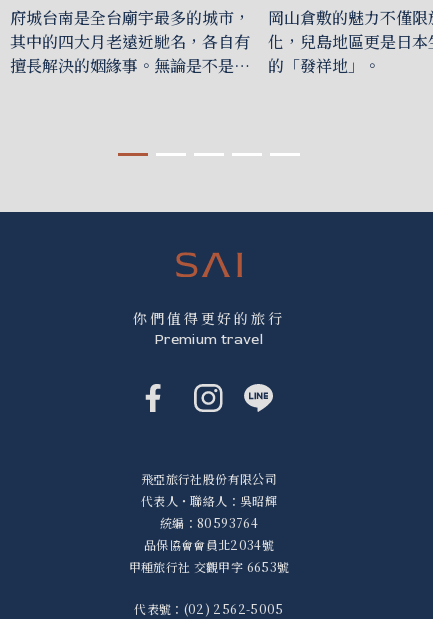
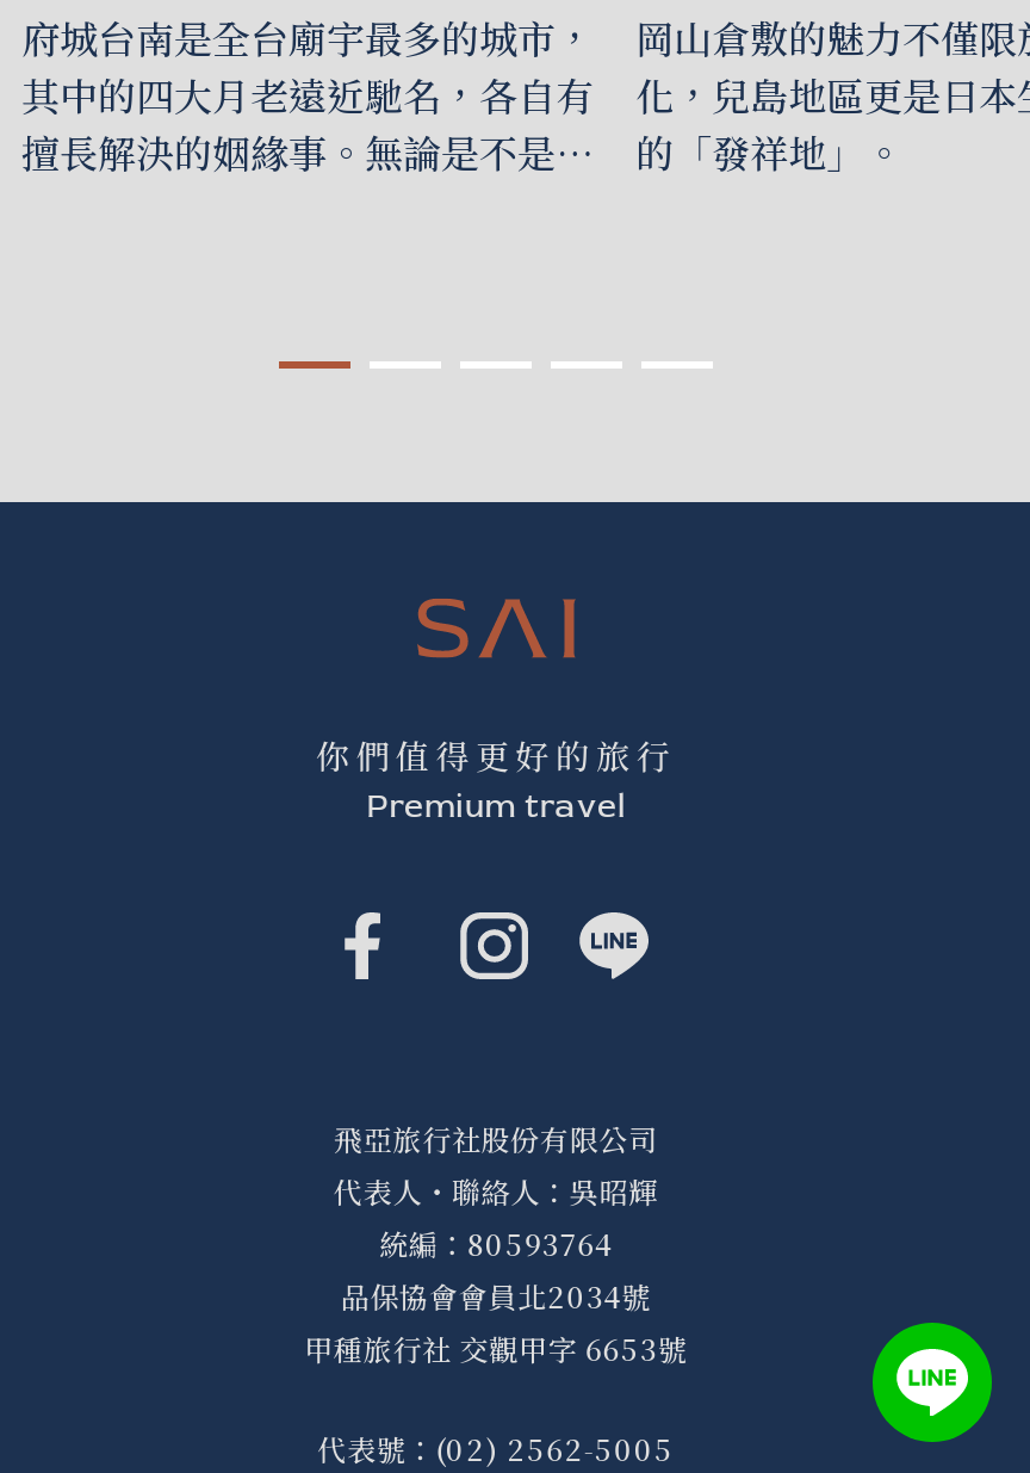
+ [image]
